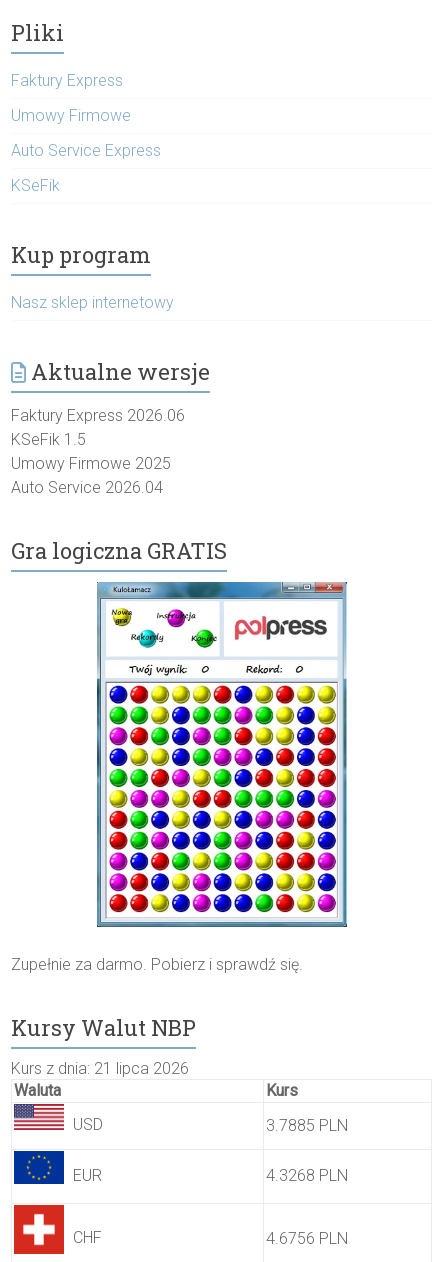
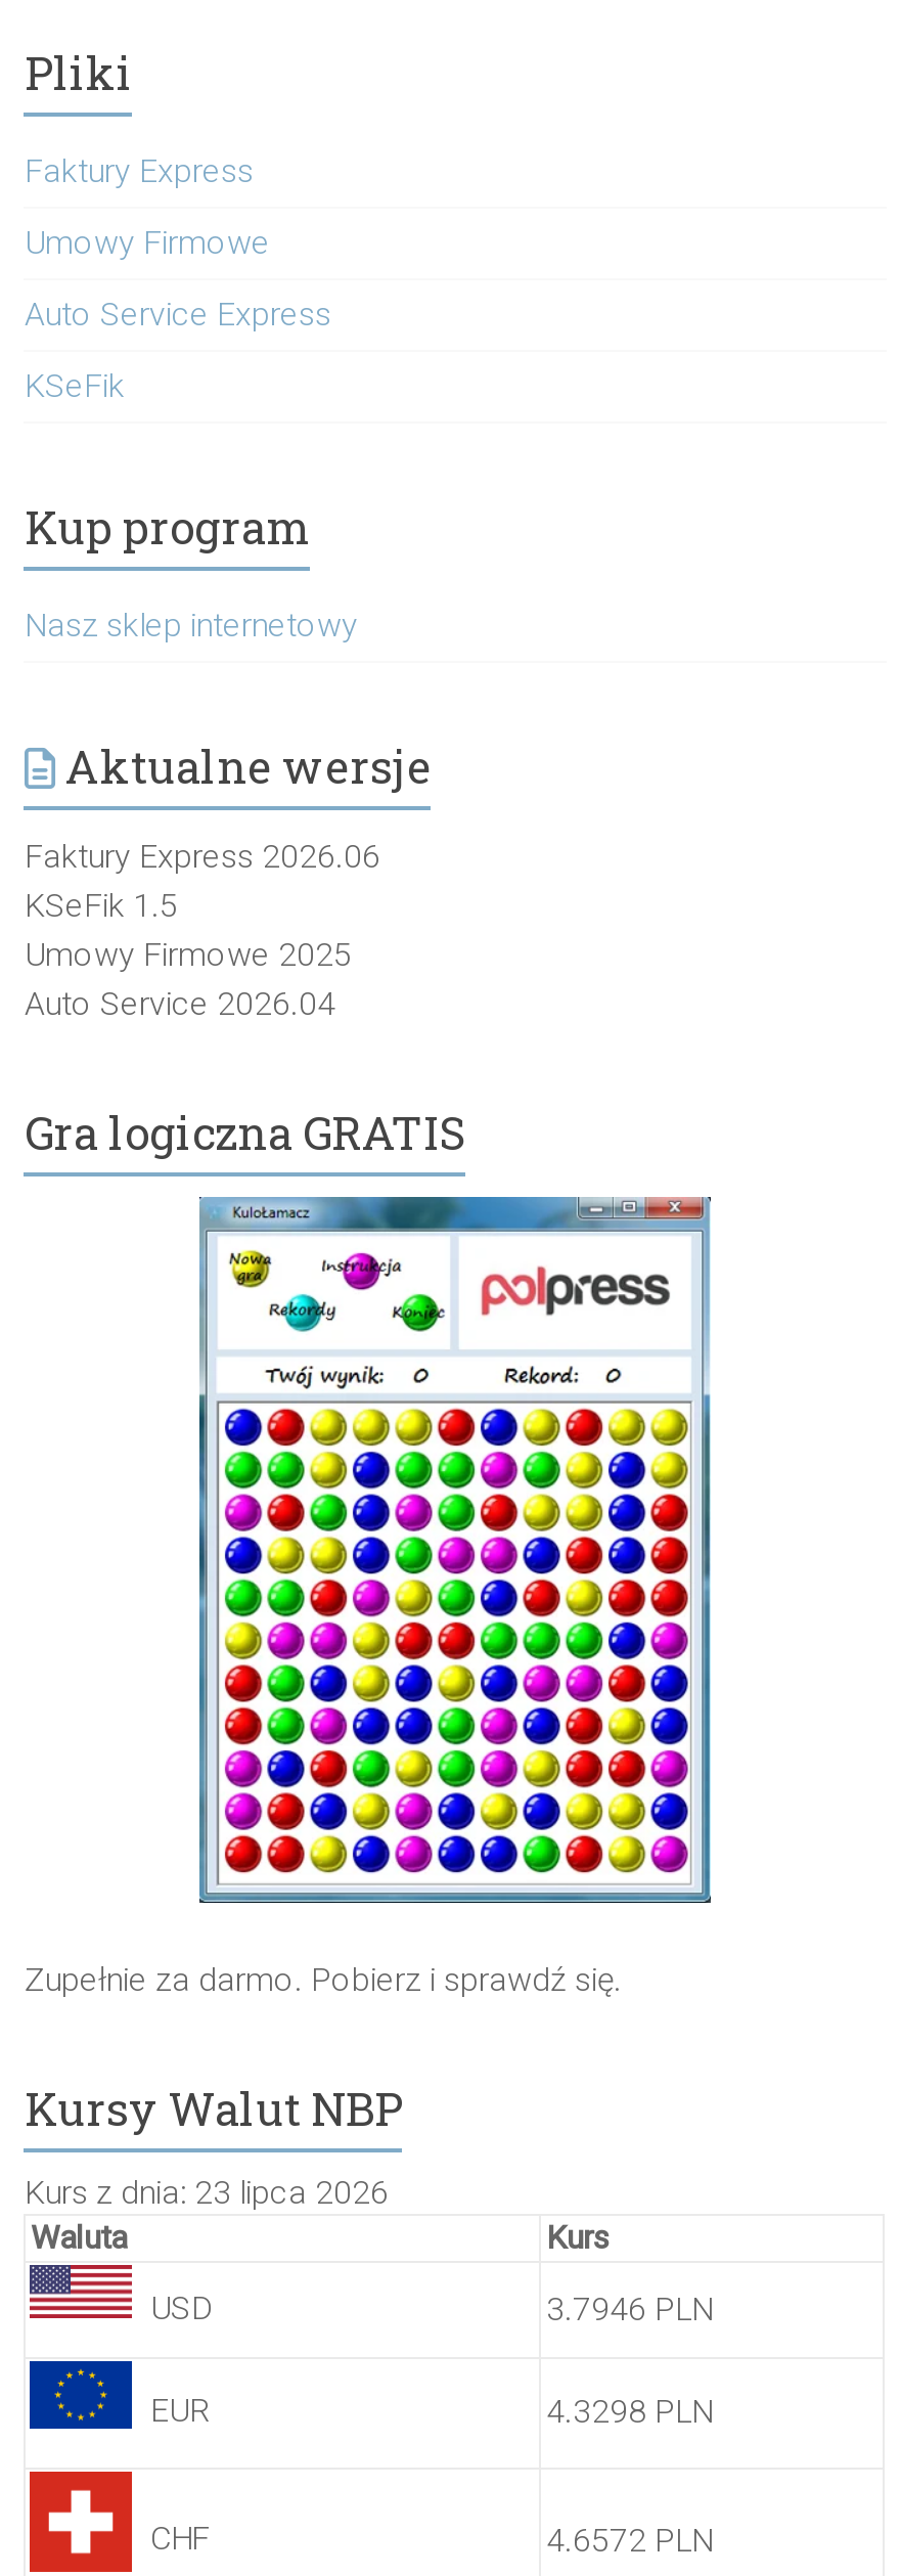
- Kurs z dnia: 21 lipca 2026
+ Kurs z dnia: 23 lipca 2026

- 3.7885 PLN
+ 3.7946 PLN

- 4.3268 PLN
+ 4.3298 PLN

- 4.6756 PLN
+ 4.6572 PLN
